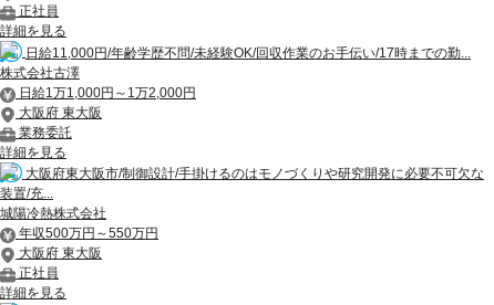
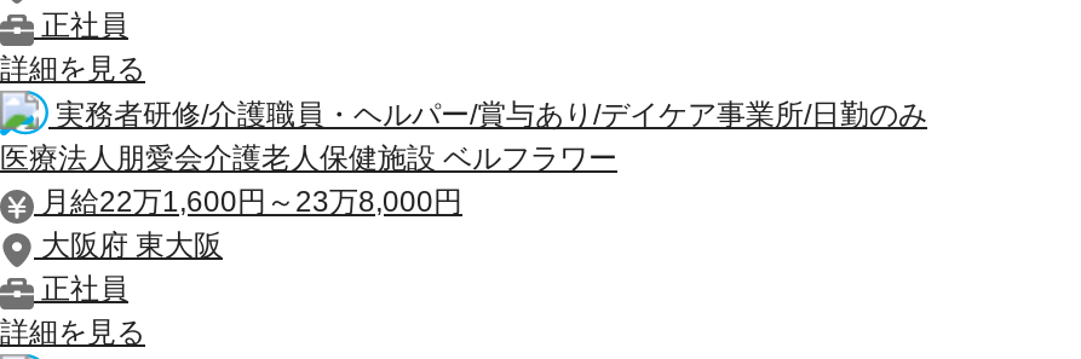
- 日給11,000円/年齢学歴不問/未経験OK/回収作業のお手伝い/17時までの勤...
- 株式会社古澤
- 日給1万1,000円～1万2,000円
- 大阪府 東大阪
- 業務委託
- 詳細を見る
- 大阪府東大阪市/制御設計/手掛けるのはモノづくりや研究開発に必要不可欠な
- 装置/充...
- 城陽冷熱株式会社
- 年収500万円～550万円
+ 実務者研修/介護職員・ヘルパー/賞与あり/デイケア事業所/日勤のみ
+ 医療法人朋愛会介護老人保健施設 ベルフラワー
+ 月給22万1,600円～23万8,000円
